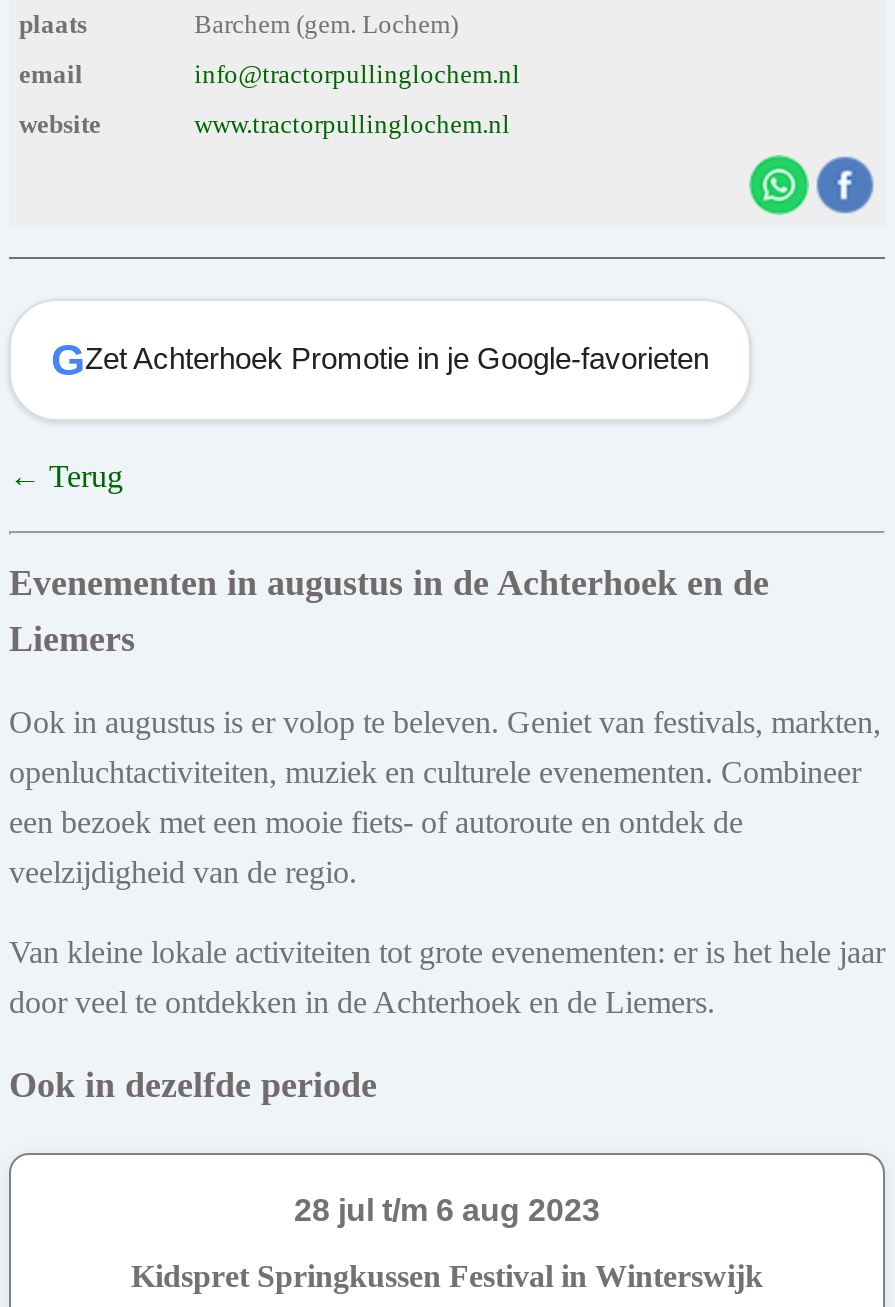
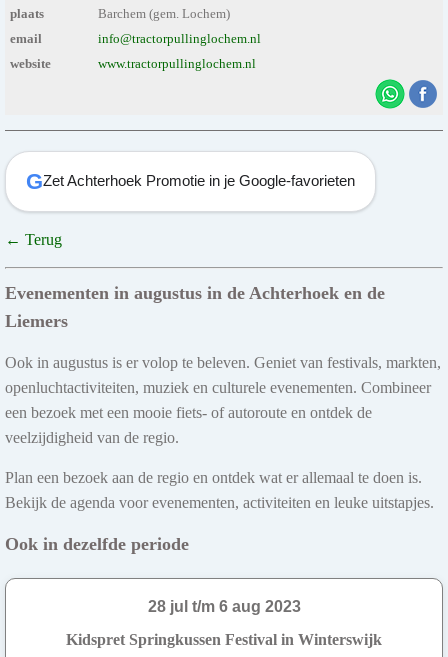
- Van kleine lokale activiteiten tot grote evenementen: er is het hele jaar
+ Plan een bezoek aan de regio en ontdek wat er allemaal te doen is.

- door veel te ontdekken in de Achterhoek en de Liemers.
+ Bekijk de agenda voor evenementen, activiteiten en leuke uitstapjes.
